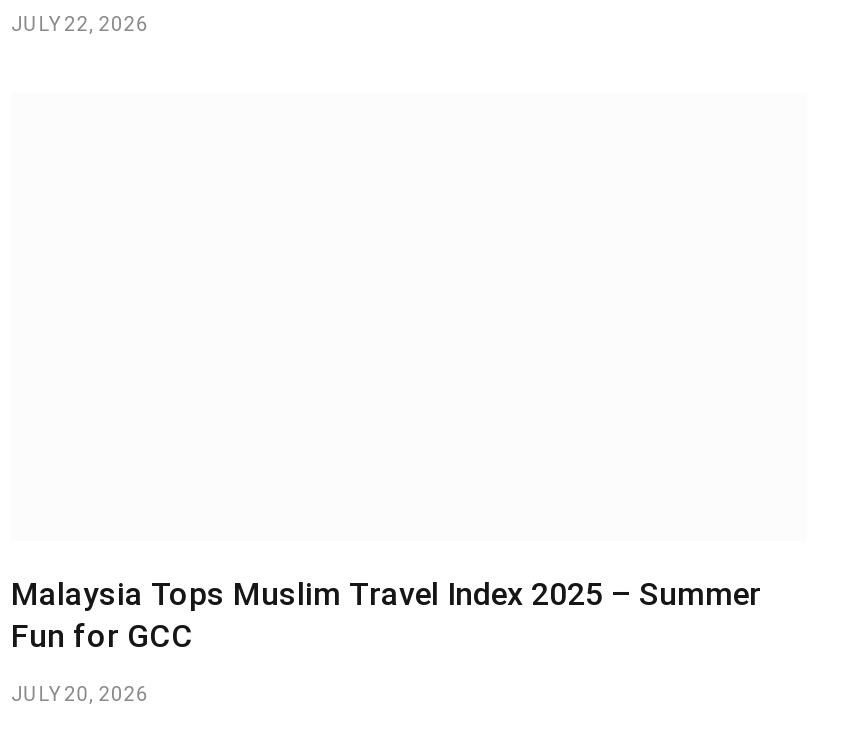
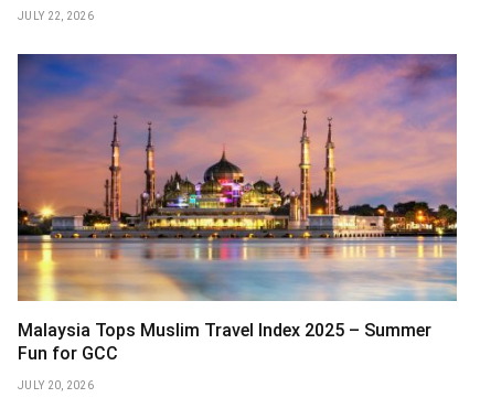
+ [image]
